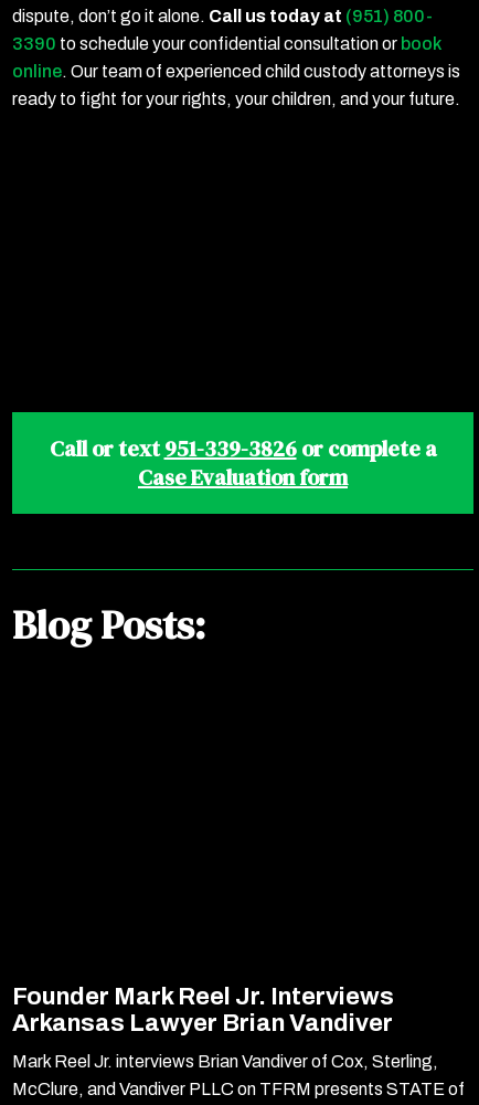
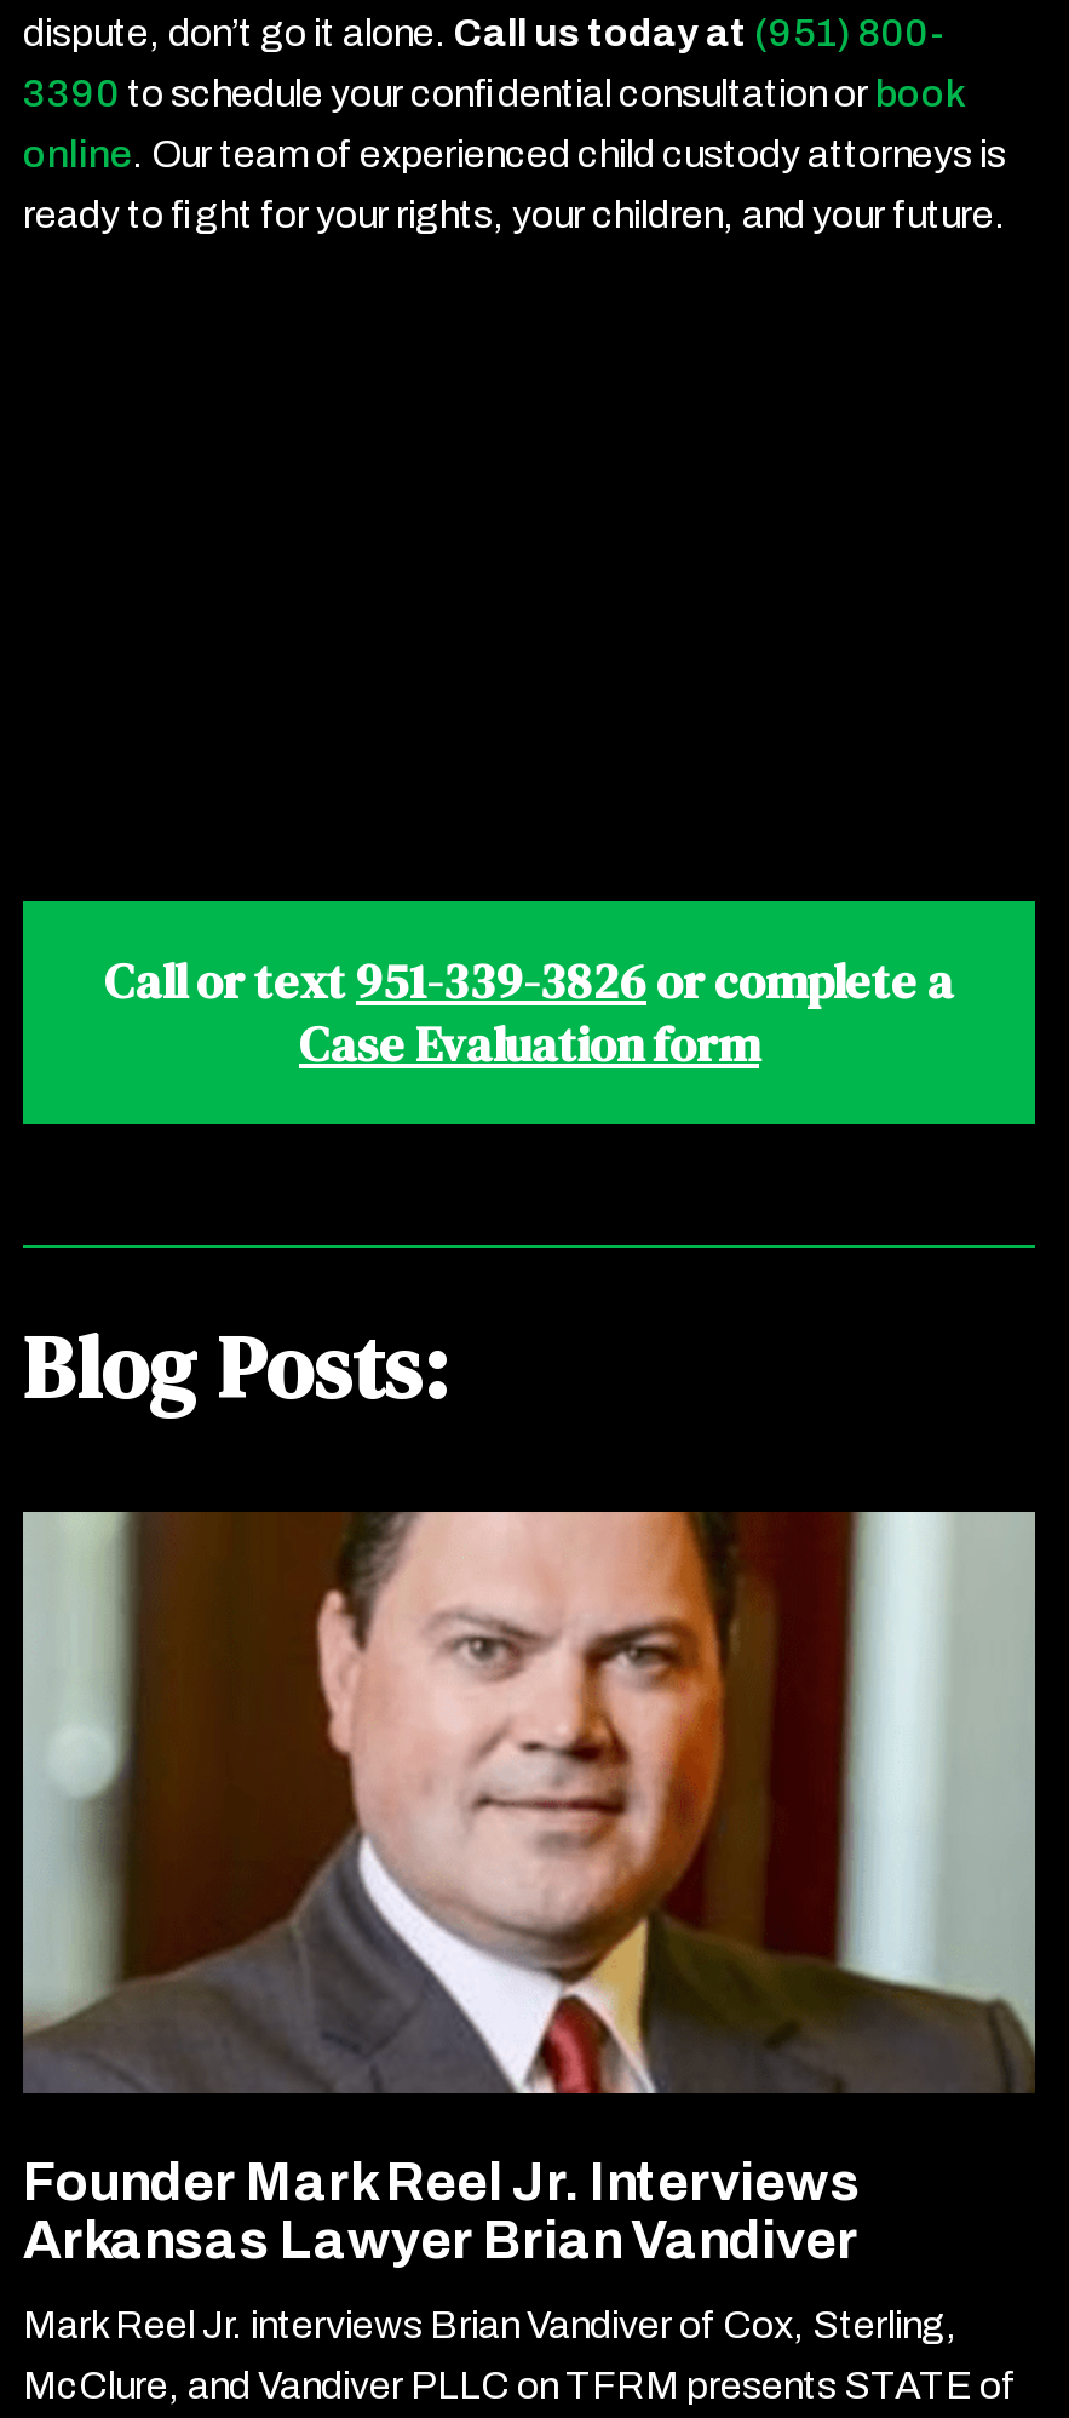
+ [image]
